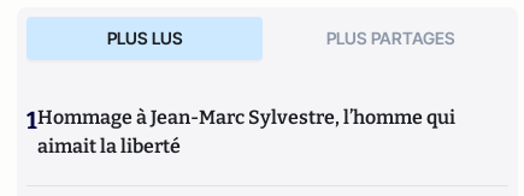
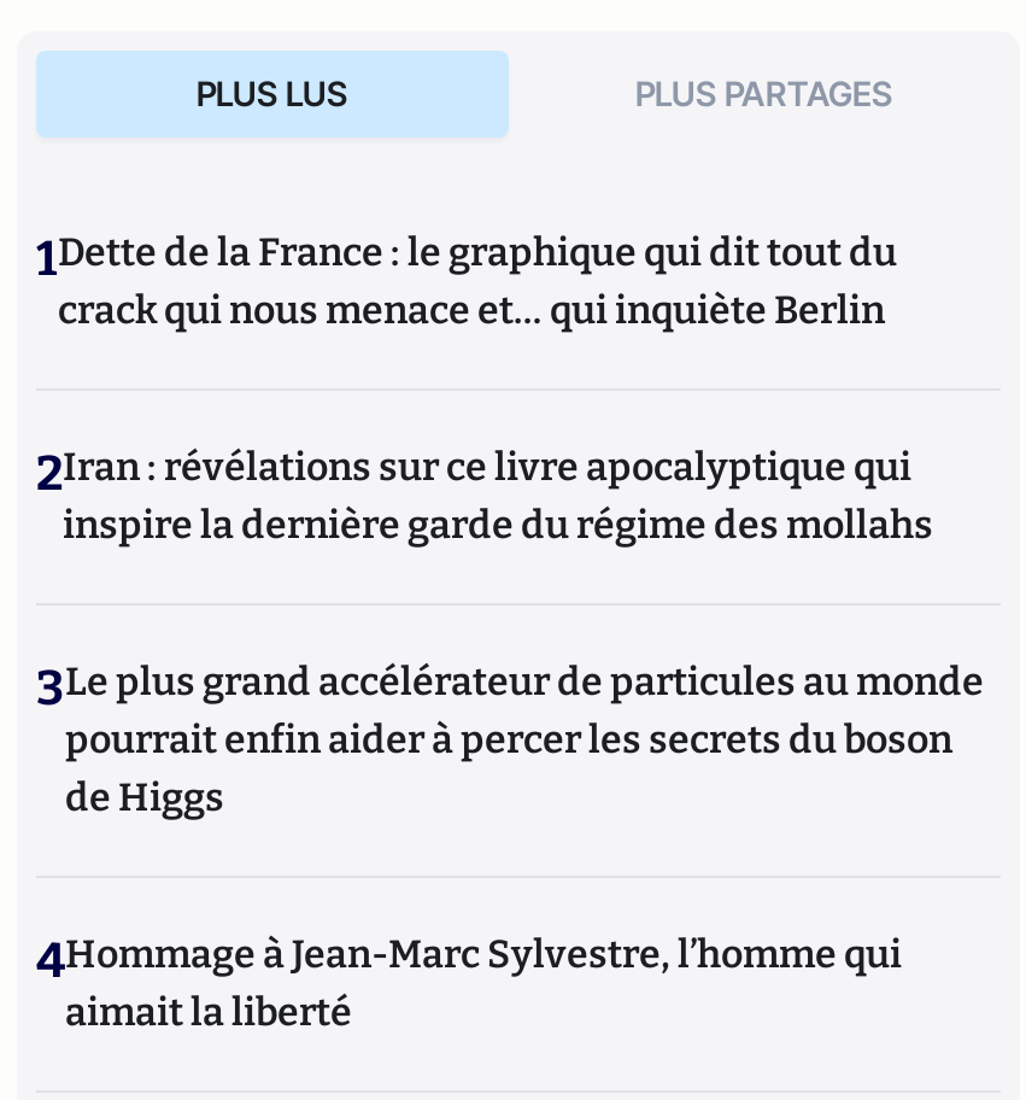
- 1Hommage à Jean-Marc Sylvestre, l’homme qui
+ 1Dette de la France : le graphique qui dit tout du
+ crack qui nous menace et… qui inquiète Berlin
+ 2Iran : révélations sur ce livre apocalyptique qui
+ inspire la dernière garde du régime des mollahs
+ 3Le plus grand accélérateur de particules au monde
+ pourrait enfin aider à percer les secrets du boson
+ de Higgs
+ 4Hommage à Jean-Marc Sylvestre, l’homme qui
